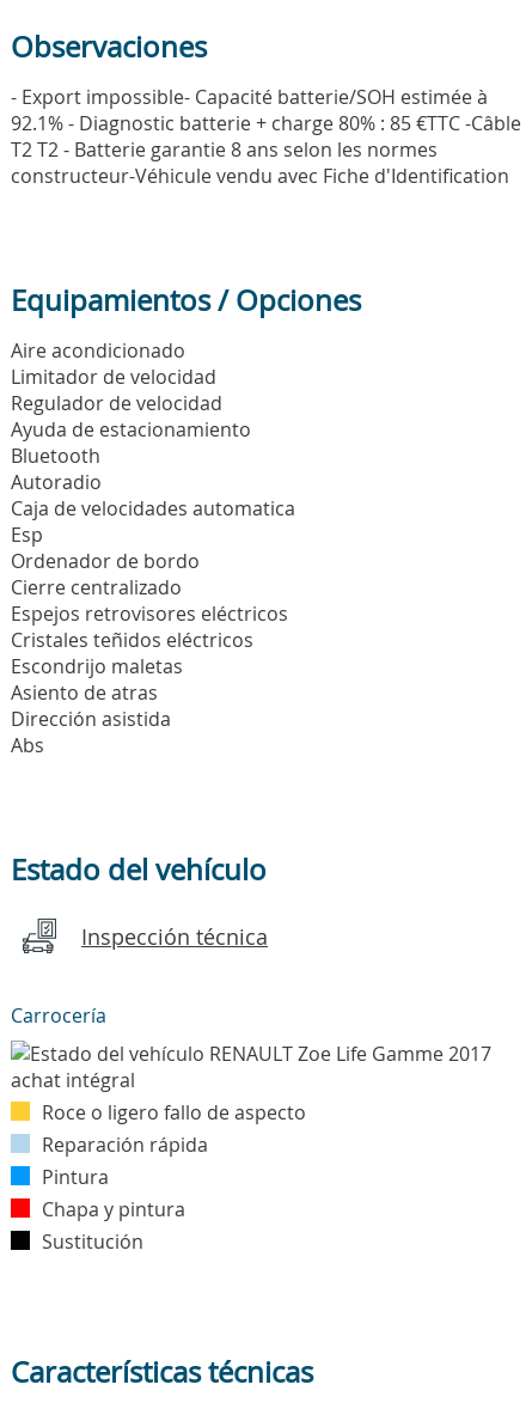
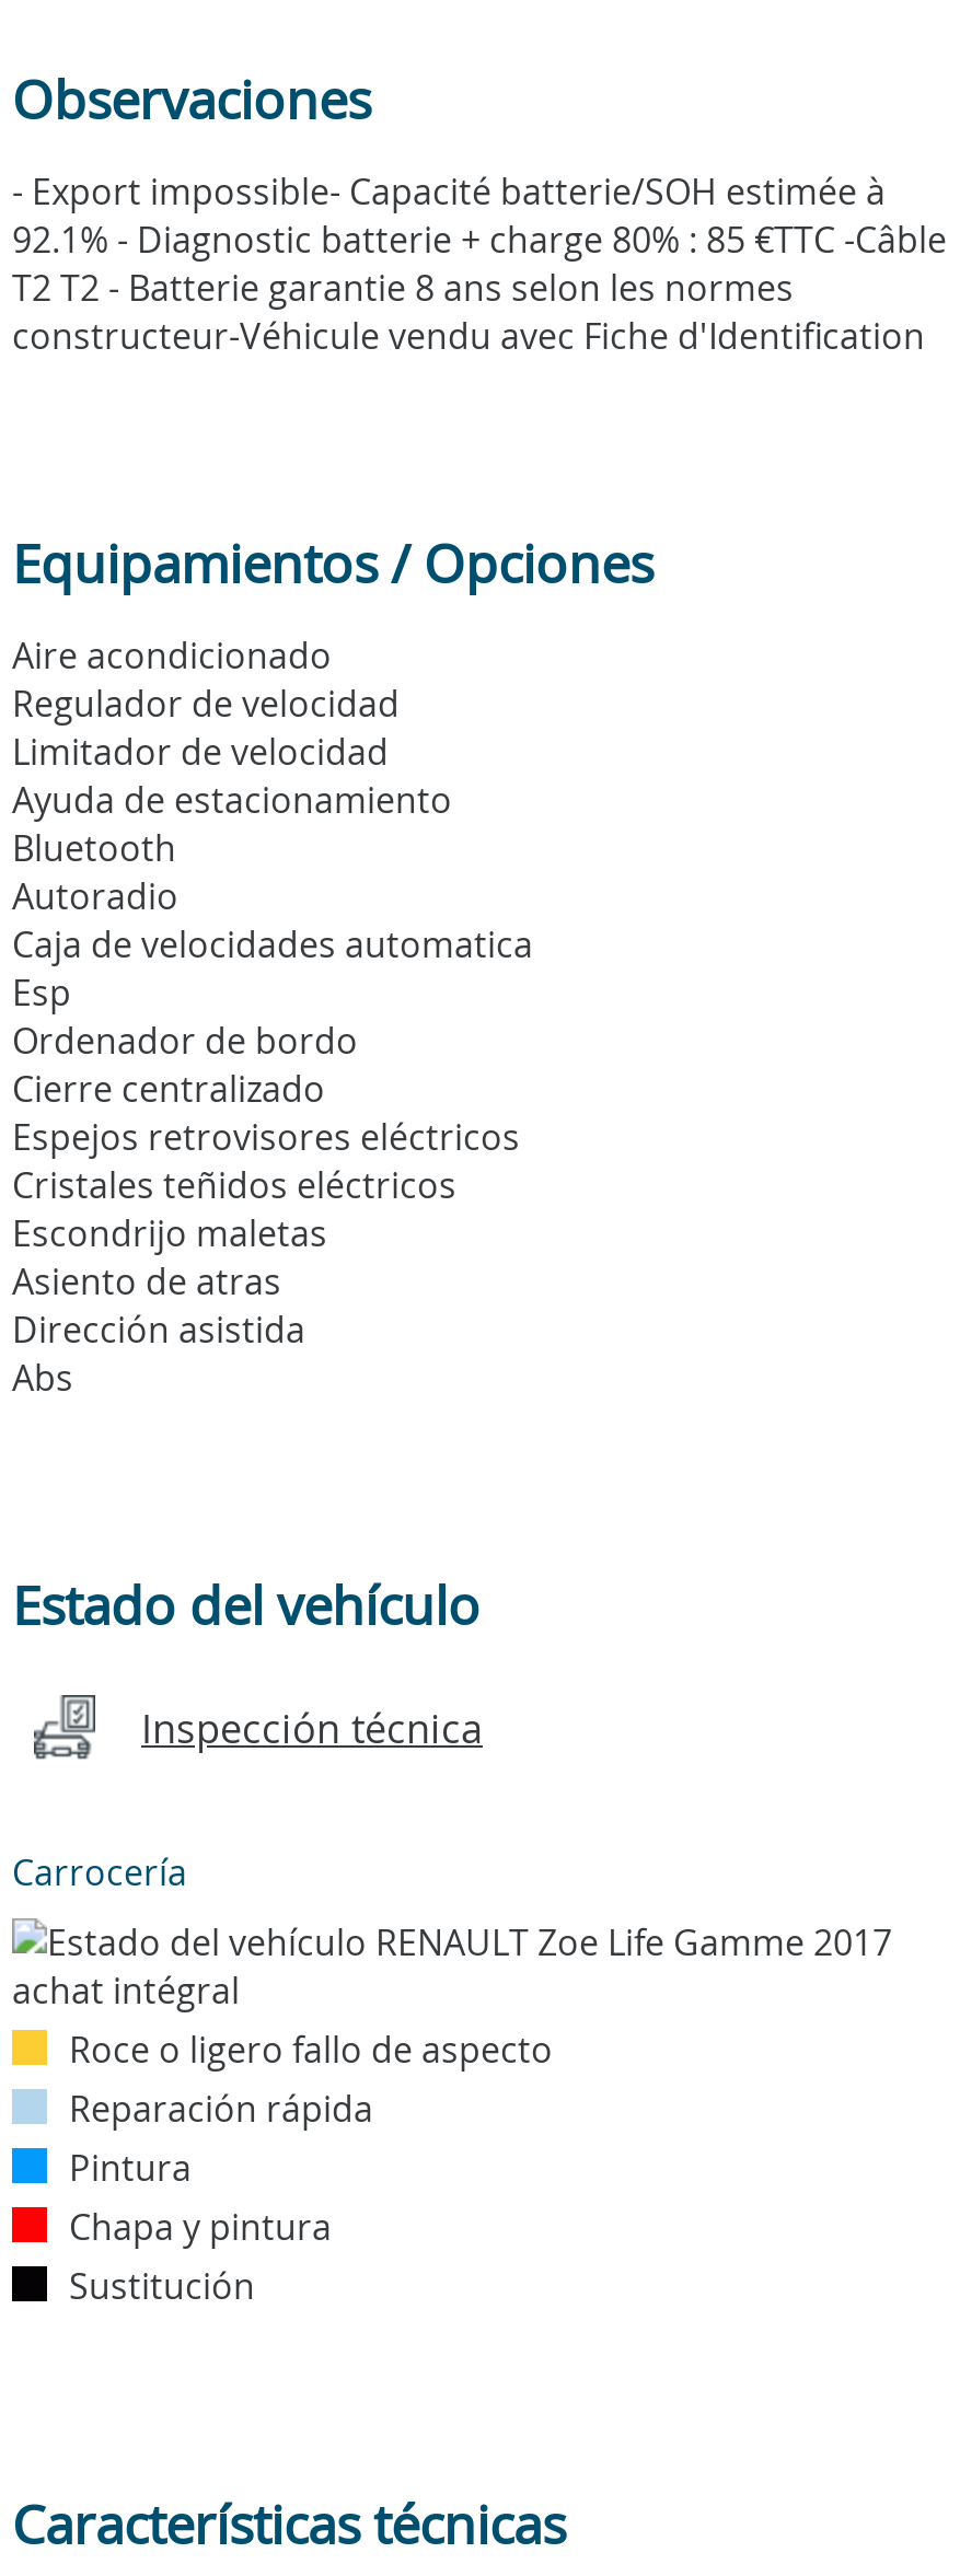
moved down: Limitador de velocidad

moved up: Regulador de velocidad
